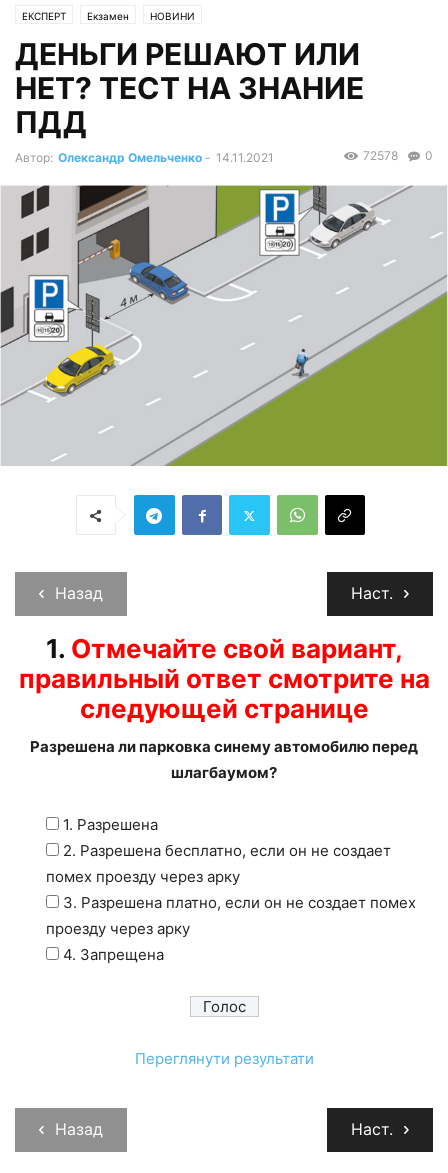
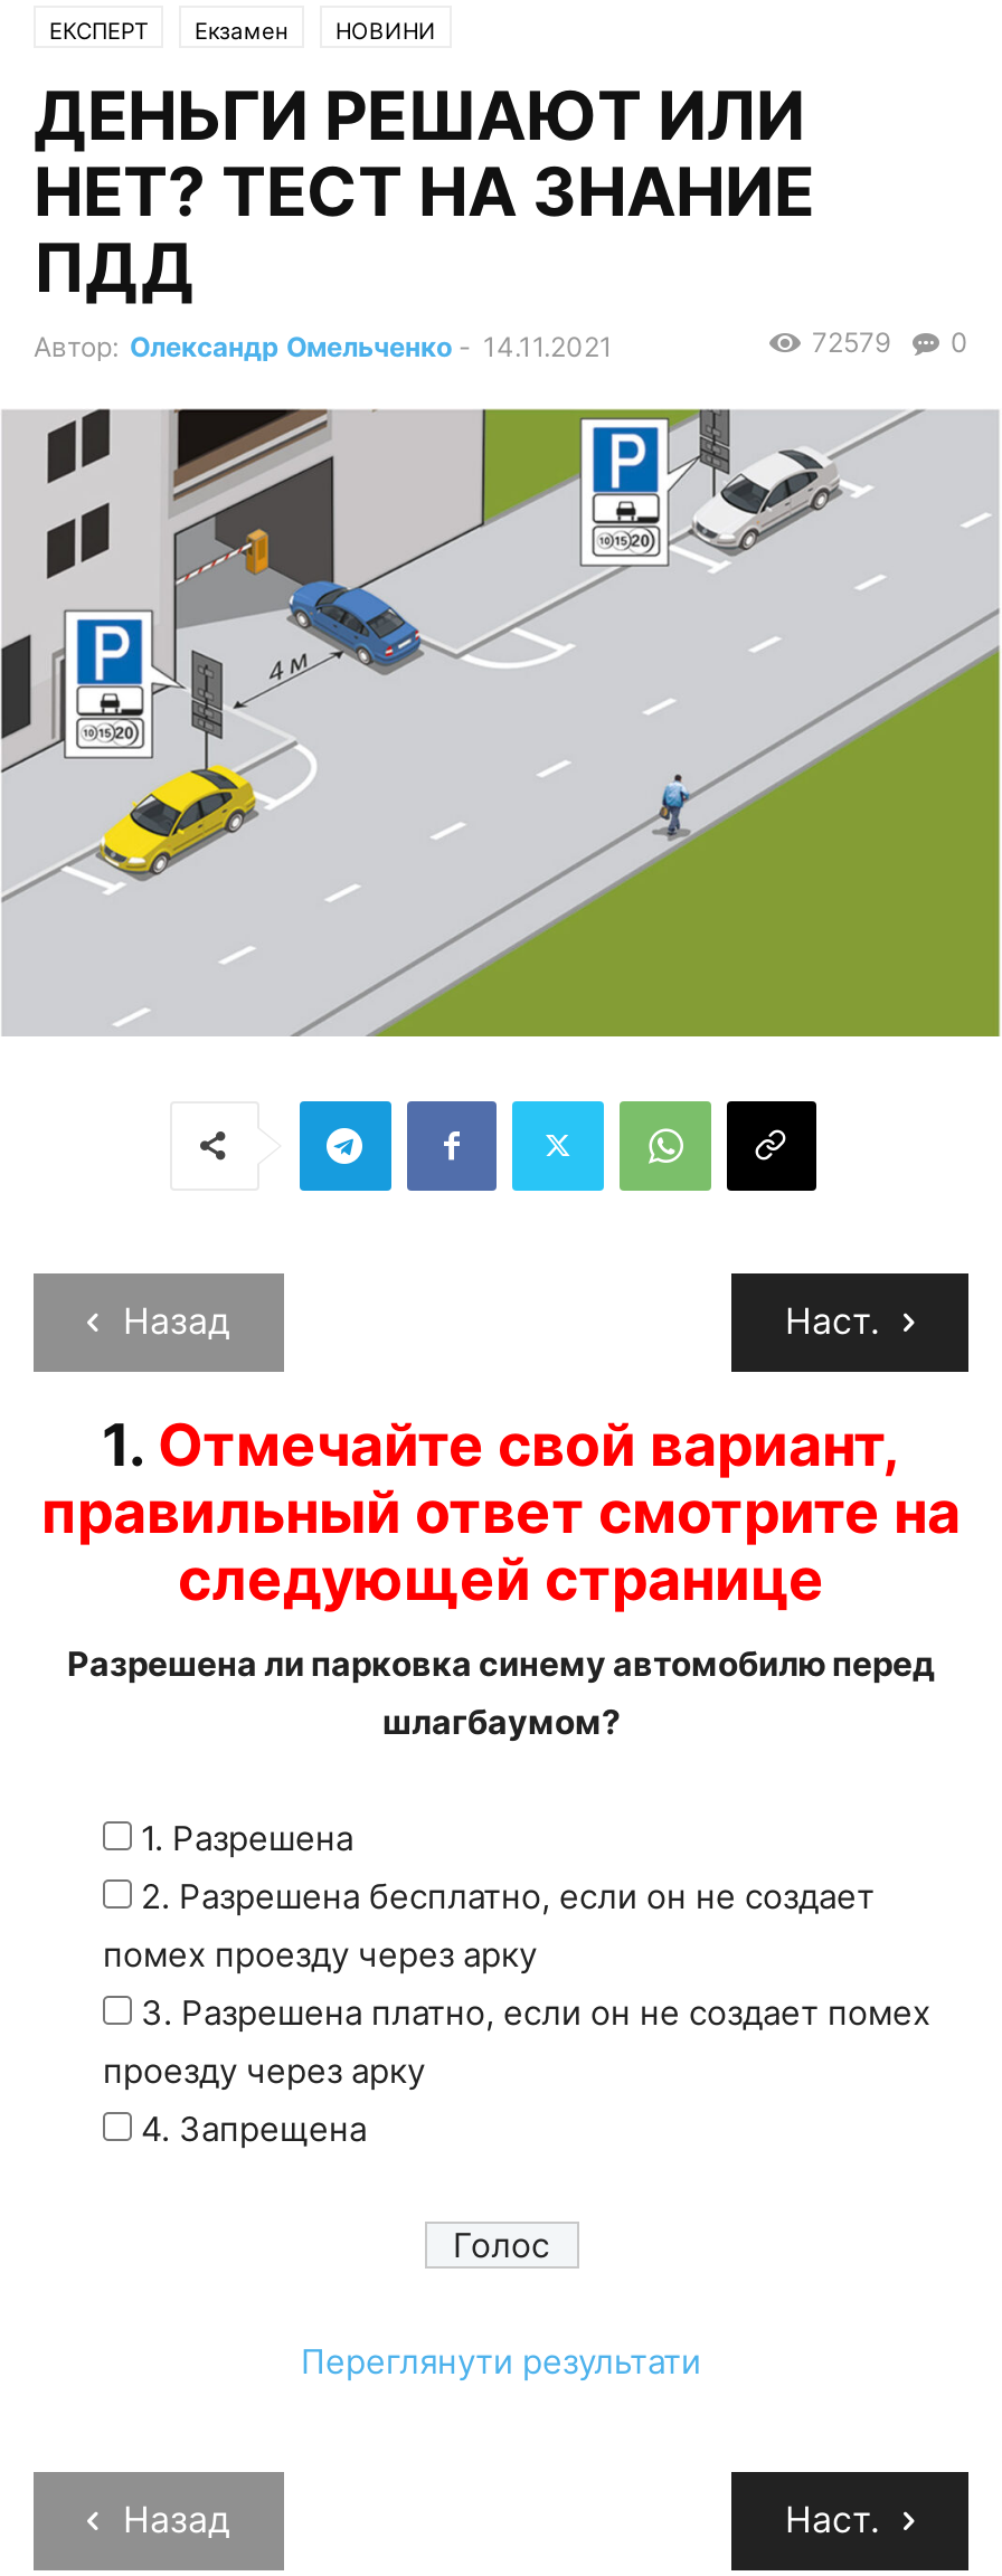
- 72578 0
+ 72579 0
